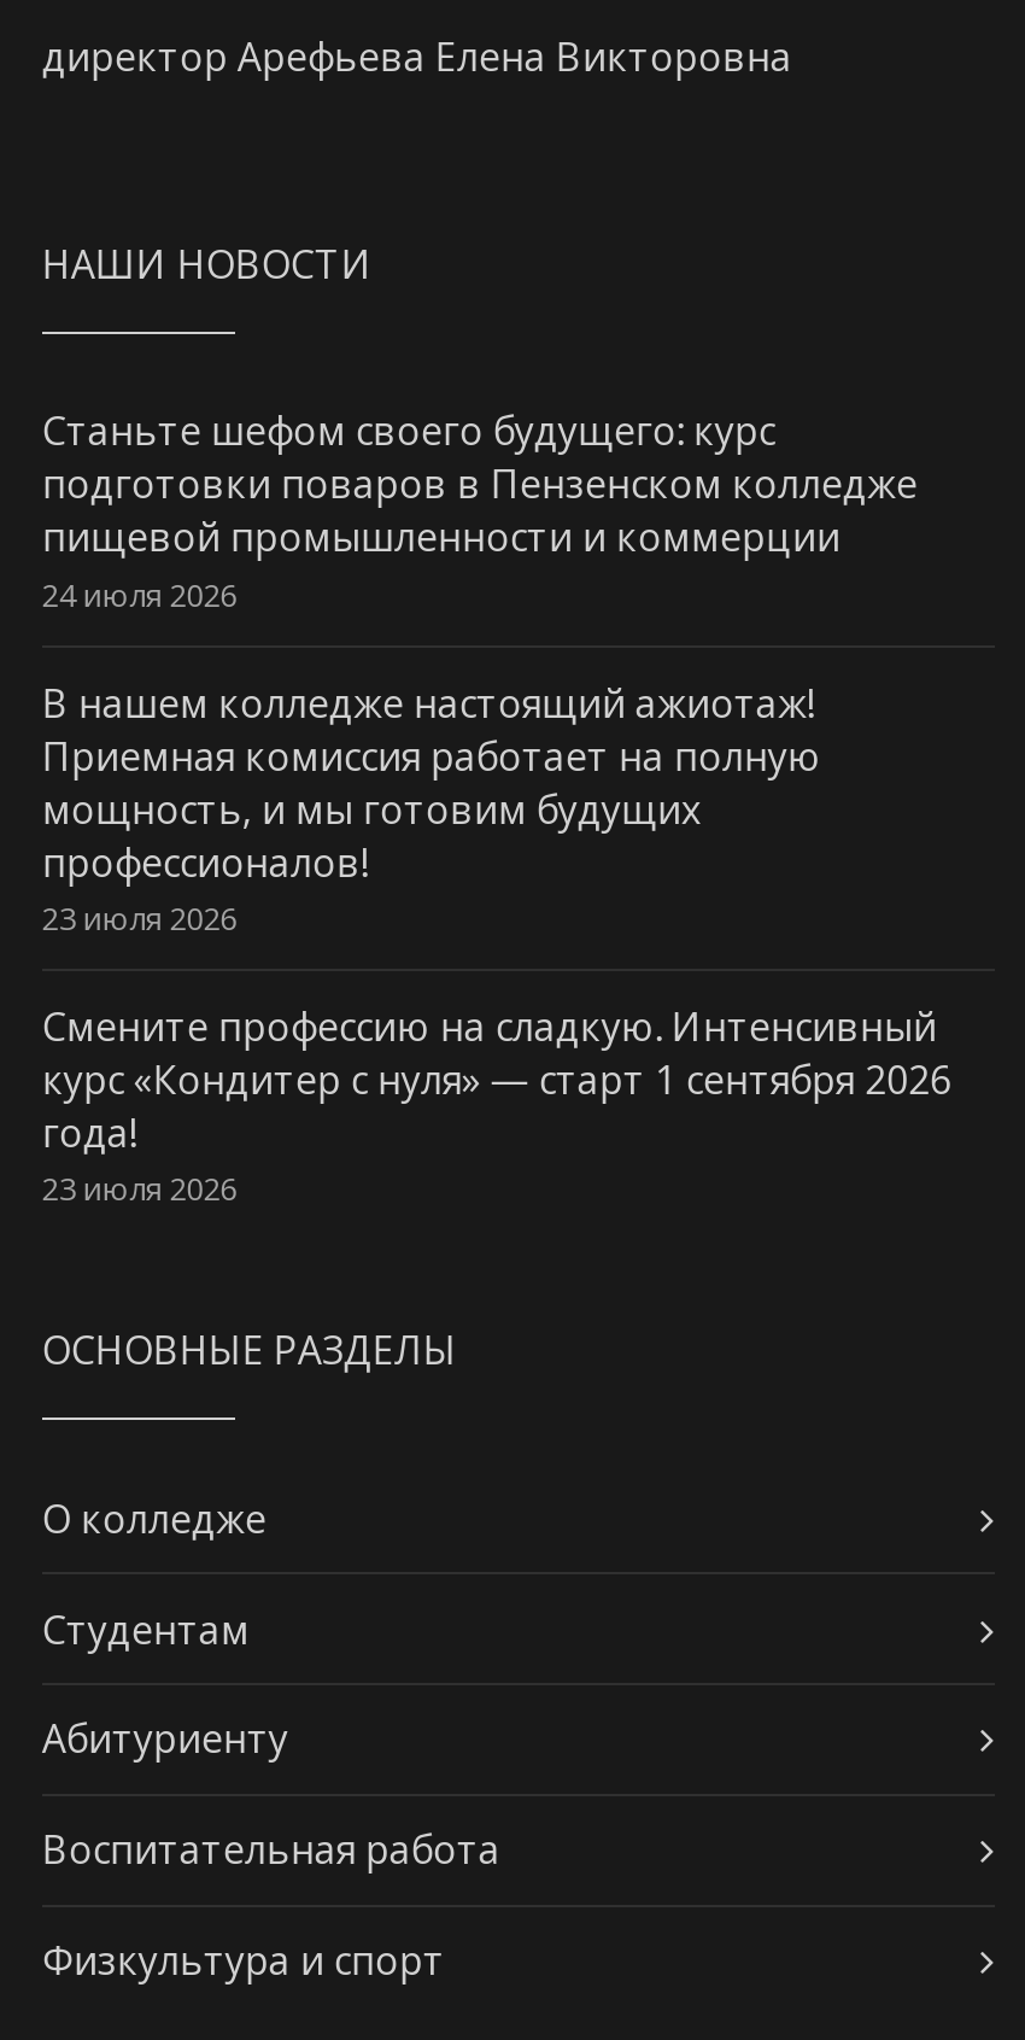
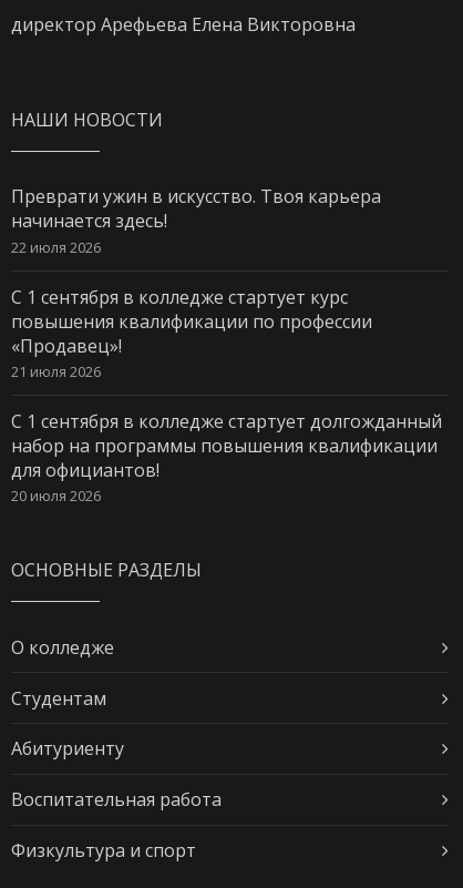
- Станьте шефом своего будущего: курс
- подготовки поваров в Пензенском колледже
- пищевой промышленности и коммерции
- 24 июля 2026
+ Преврати ужин в искусство. Твоя карьера
+ начинается здесь!
+ 22 июля 2026

- В нашем колледже настоящий ажиотаж!
- Приемная комиссия работает на полную
- мощность, и мы готовим будущих
- профессионалов!
- 23 июля 2026
+ С 1 сентября в колледже стартует курс
+ повышения квалификации по профессии
+ «Продавец»!
+ 21 июля 2026

- Смените профессию на сладкую. Интенсивный
- курс «Кондитер с нуля» — старт 1 сентября 2026
- года!
- 23 июля 2026
+ С 1 сентября в колледже стартует долгожданный
+ набор на программы повышения квалификации
+ для официантов!
+ 20 июля 2026
